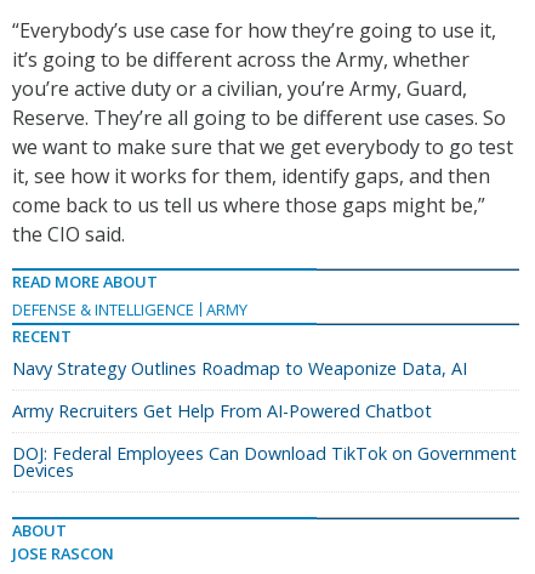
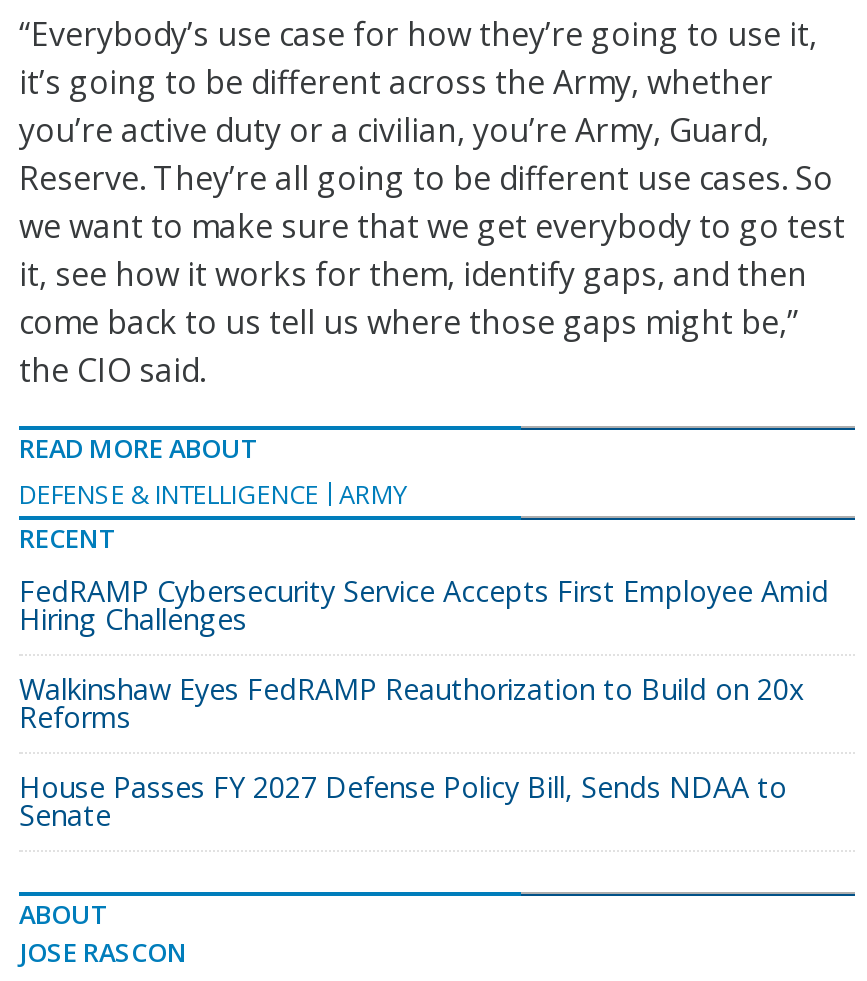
- Navy Strategy Outlines Roadmap to Weaponize Data, AI
+ FedRAMP Cybersecurity Service Accepts First Employee Amid
+ Hiring Challenges

- Army Recruiters Get Help From AI-Powered Chatbot
+ Walkinshaw Eyes FedRAMP Reauthorization to Build on 20x
+ Reforms

- DOJ: Federal Employees Can Download TikTok on Government
- Devices
+ House Passes FY 2027 Defense Policy Bill, Sends NDAA to
+ Senate
